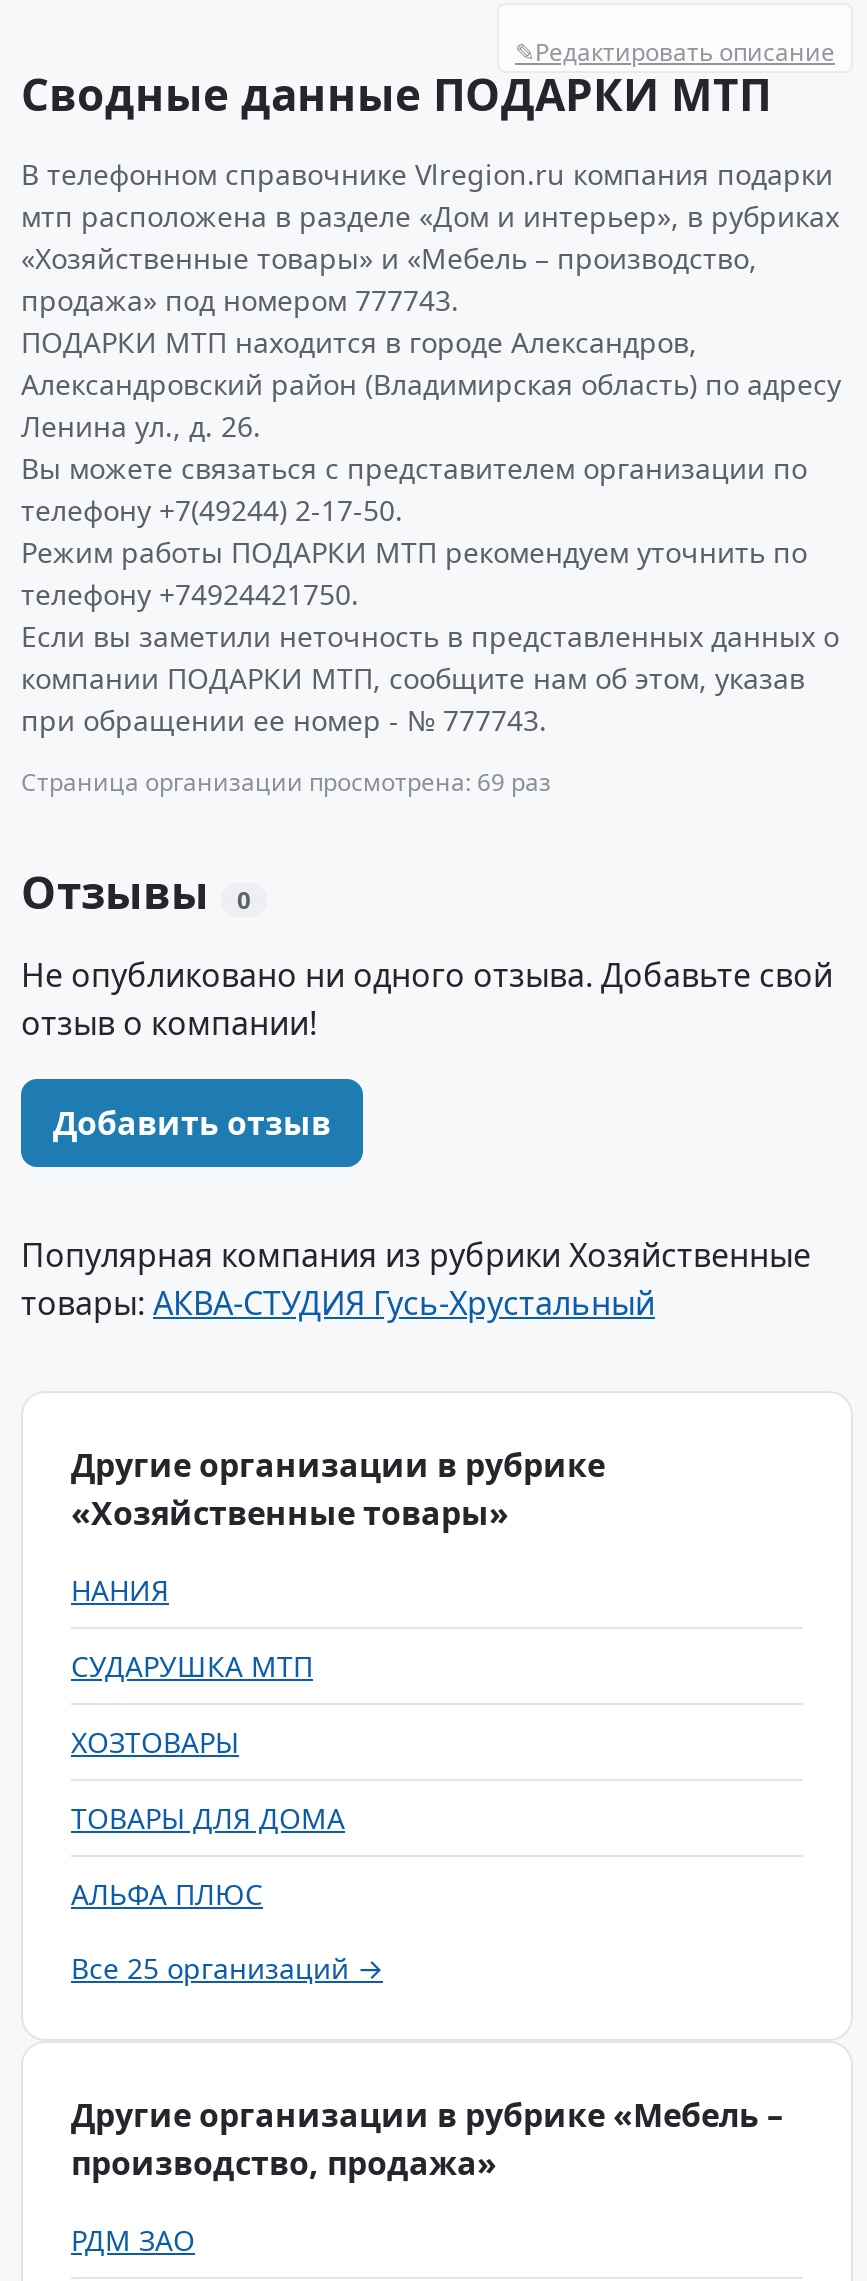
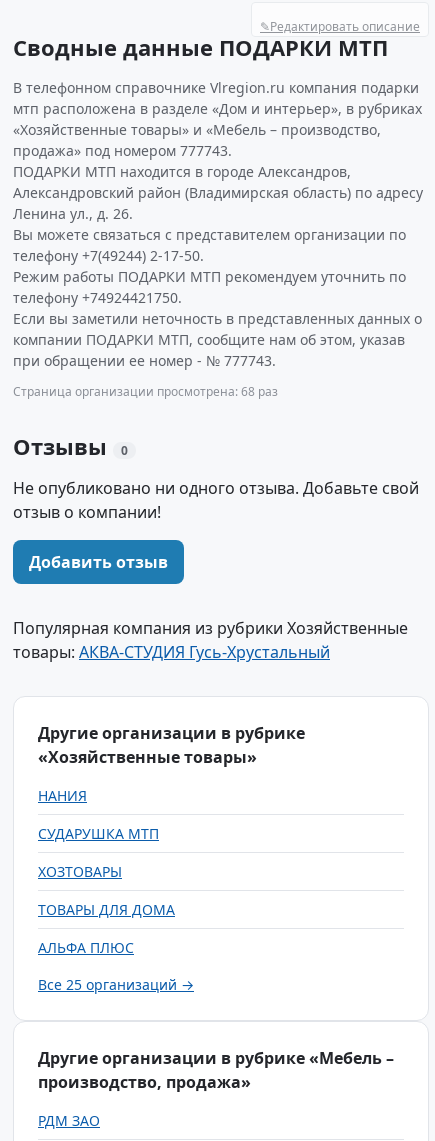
- Страница организации просмотрена: 69 раз
+ Страница организации просмотрена: 68 раз
